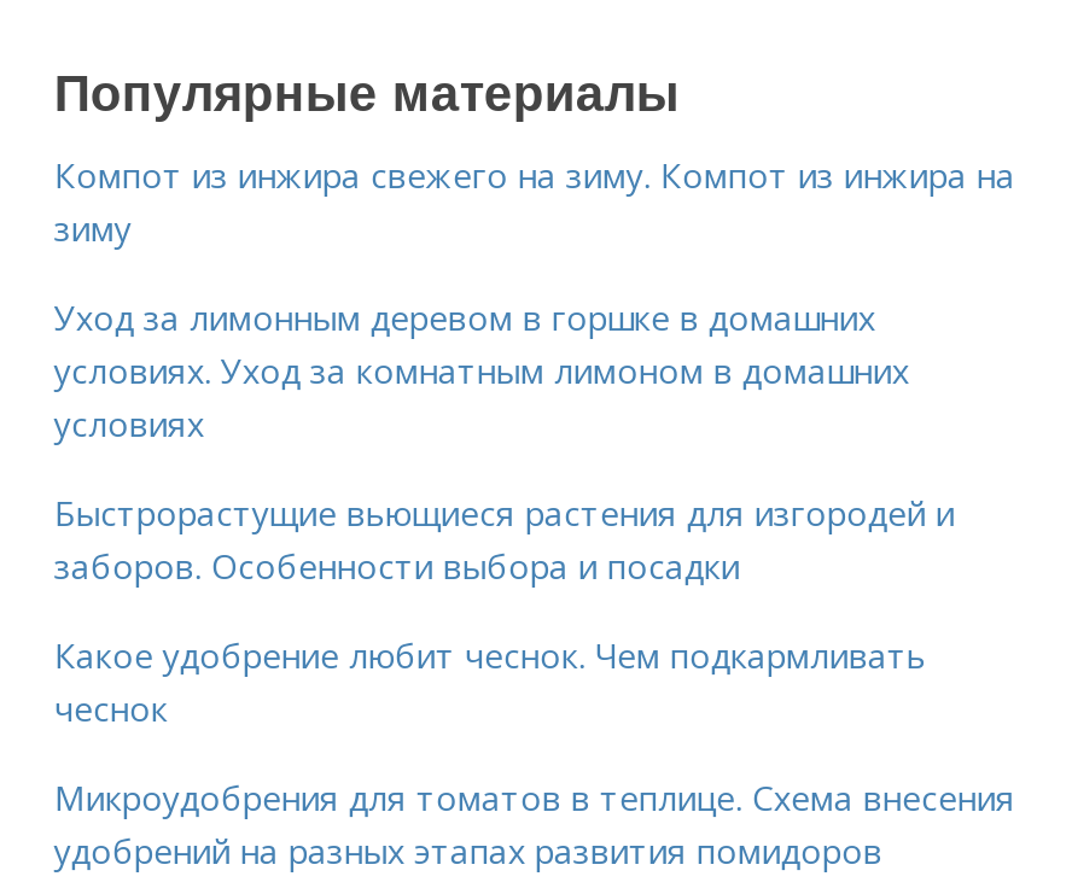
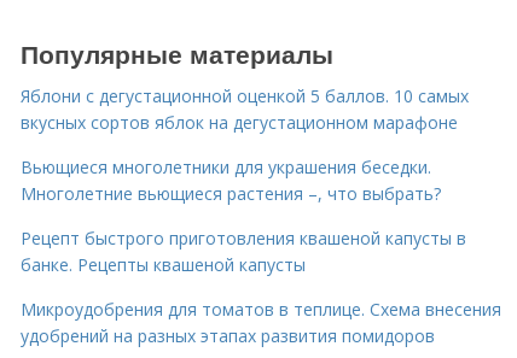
- Компот из инжира свежего на зиму. Компот из инжира на
- зиму
- Уход за лимонным деревом в горшке в домашних
- условиях. Уход за комнатным лимоном в домашних
- условиях
- Быстрорастущие вьющиеся растения для изгородей и
- заборов. Особенности выбора и посадки
- Какое удобрение любит чеснок. Чем подкармливать
- чеснок
+ Яблони с дегустационной оценкой 5 баллов. 10 самых
+ вкусных сортов яблок на дегустационном марафоне
+ Вьющиеся многолетники для украшения беседки.
+ Многолетние вьющиеся растения –, что выбрать?
+ Рецепт быстрого приготовления квашеной капусты в
+ банке. Рецепты квашеной капусты
